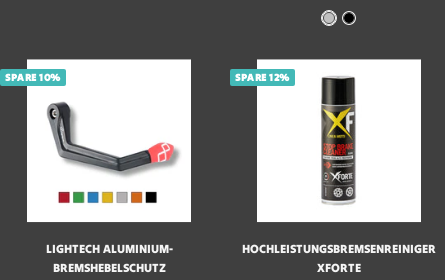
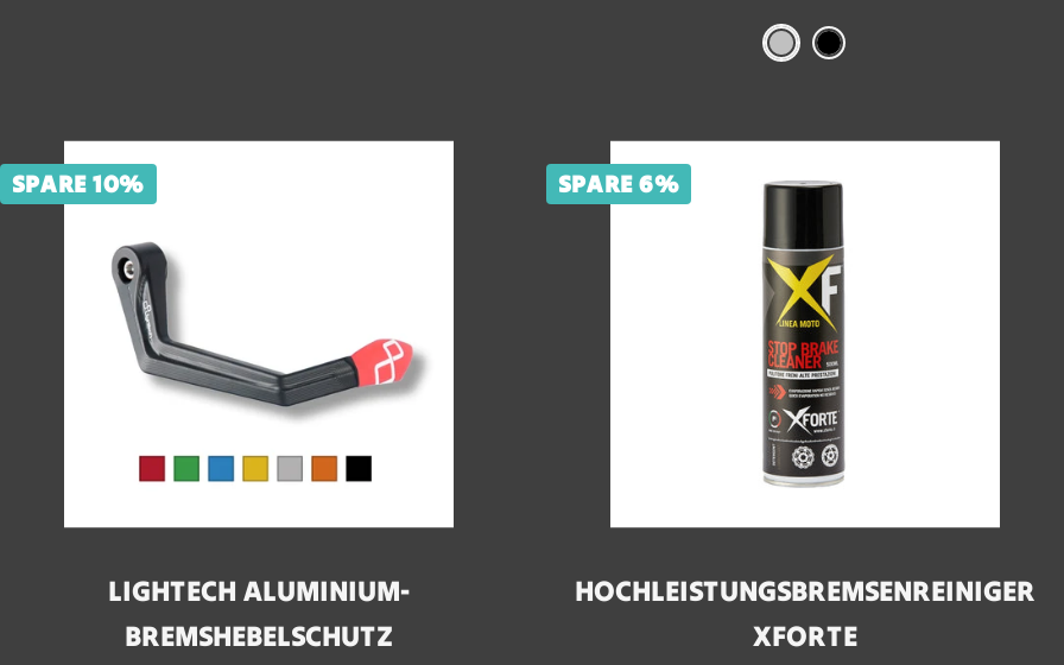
- SPARE 12%
+ SPARE 6%
